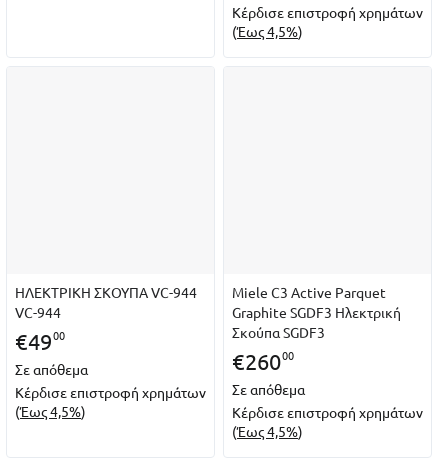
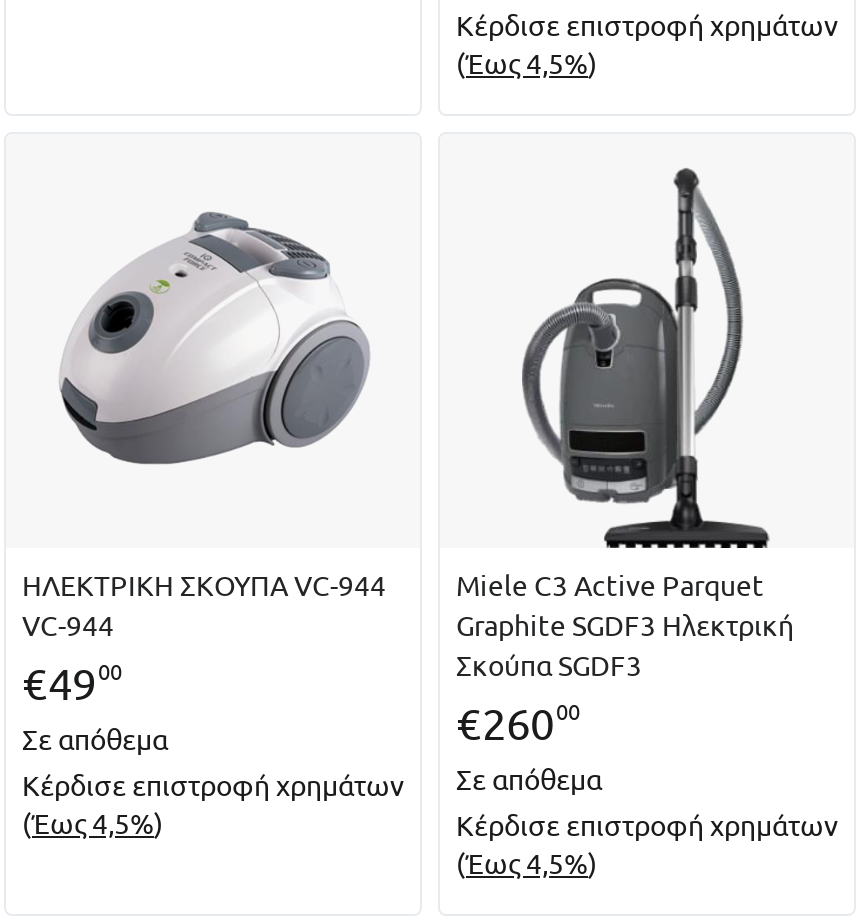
+ [image]

+ [image]
